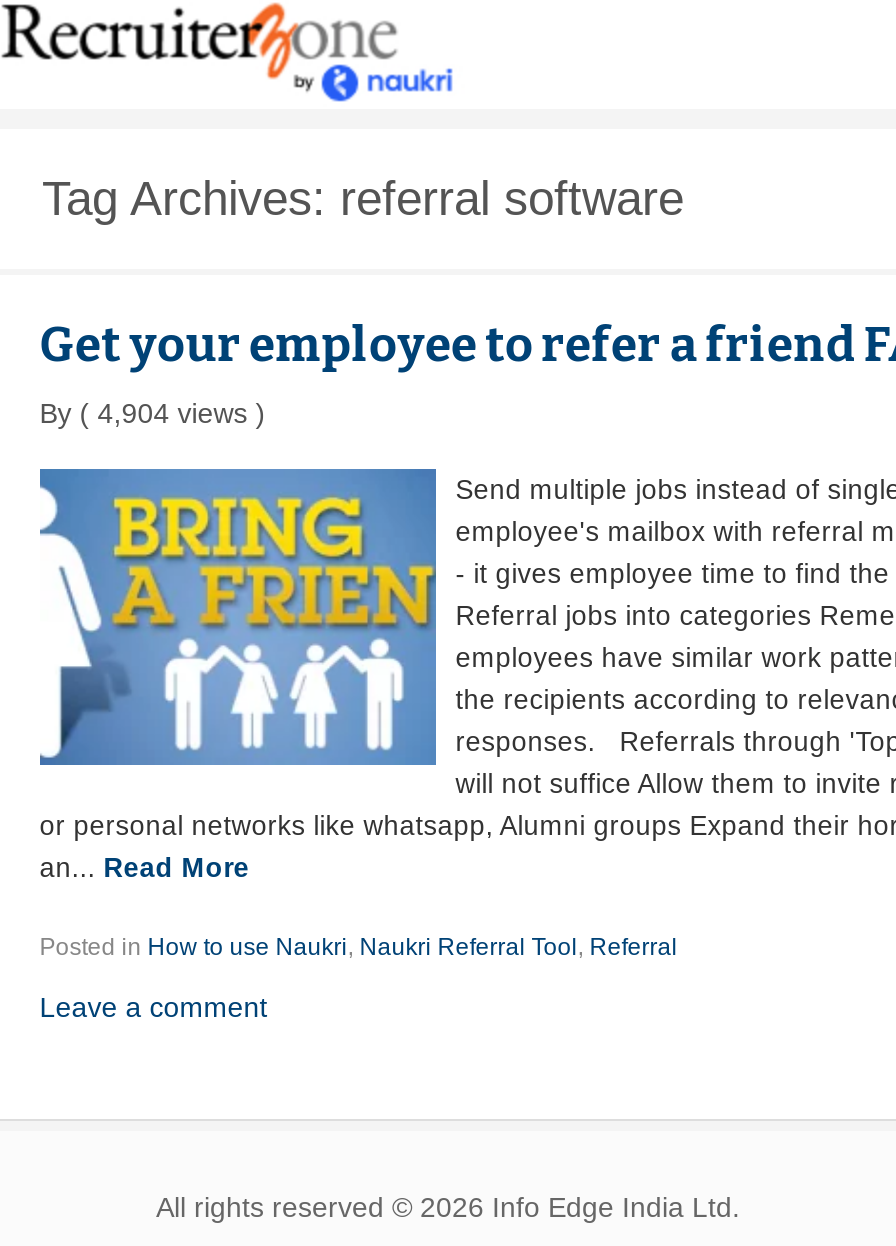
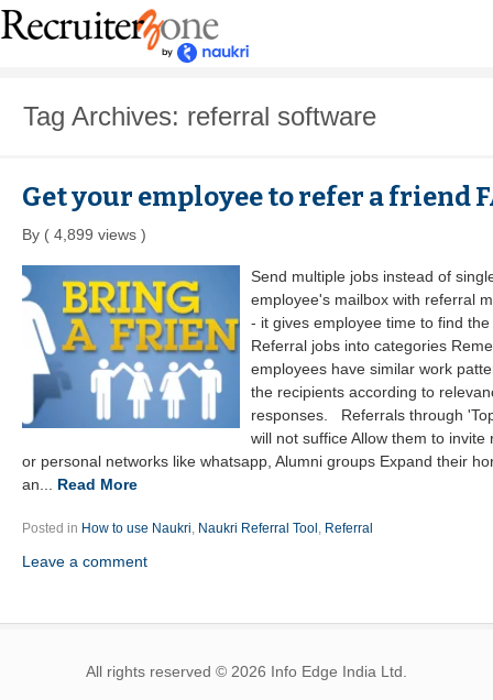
- By ( 4,904 views )
+ By ( 4,899 views )
